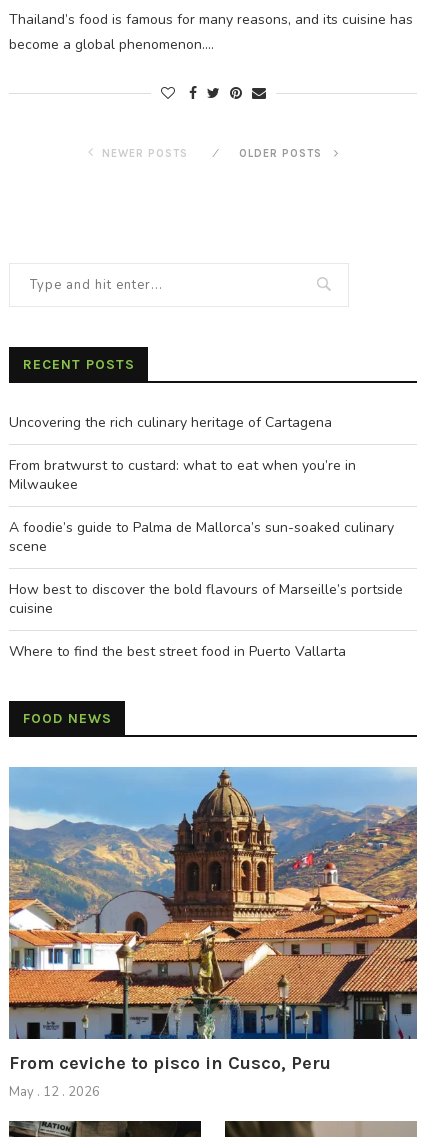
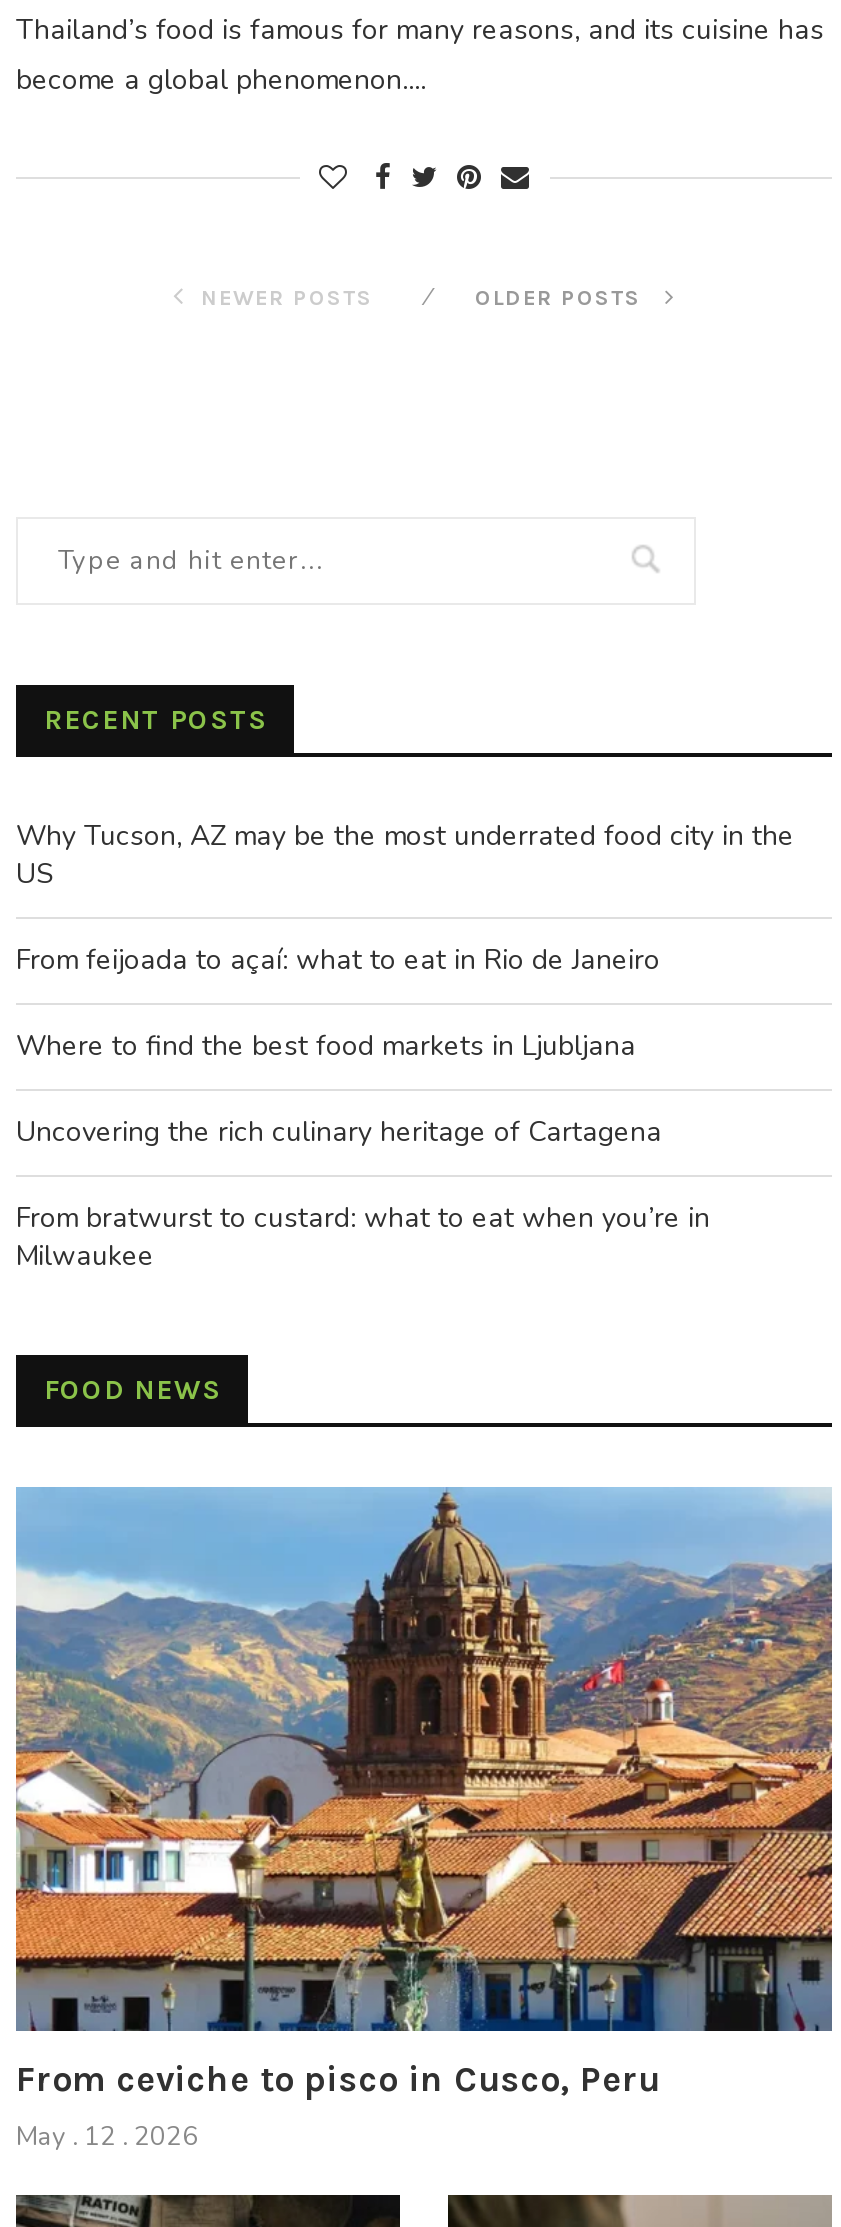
+ Why Tucson, AZ may be the most underrated food city in the
+ US
+ From feijoada to açaí: what to eat in Rio de Janeiro
+ Where to find the best food markets in Ljubljana

moved down: Uncovering the rich culinary heritage of Cartagena | From bratwurst to custard: what to eat when you’re in | Milwaukee

- A foodie’s guide to Palma de Mallorca’s sun-soaked culinary
- scene
- How best to discover the bold flavours of Marseille’s portside
- cuisine
- Where to find the best street food in Puerto Vallarta
